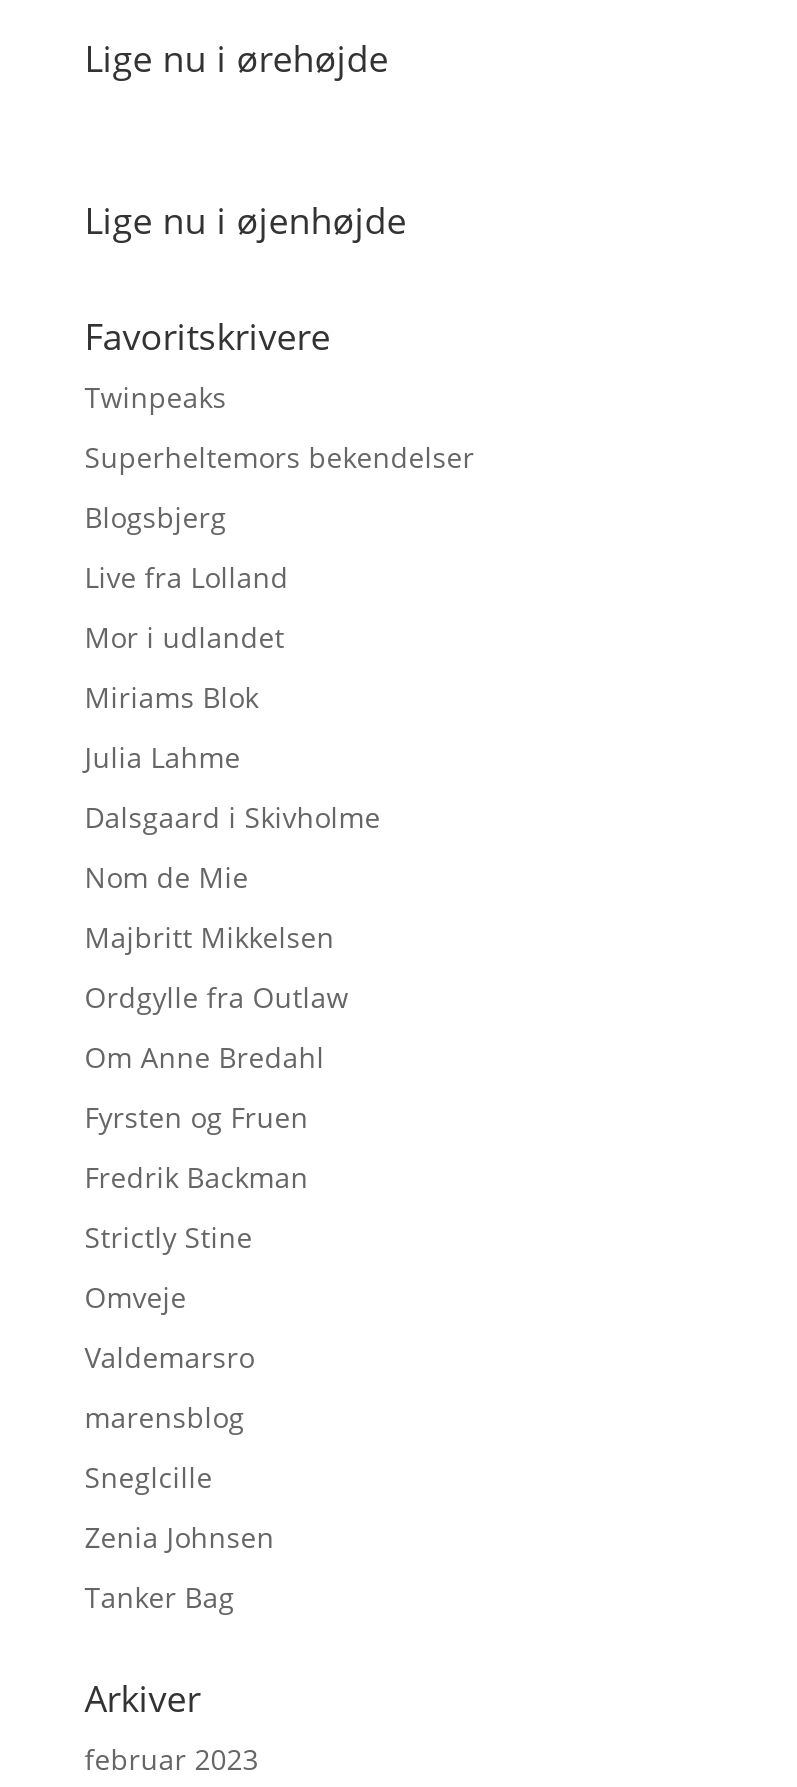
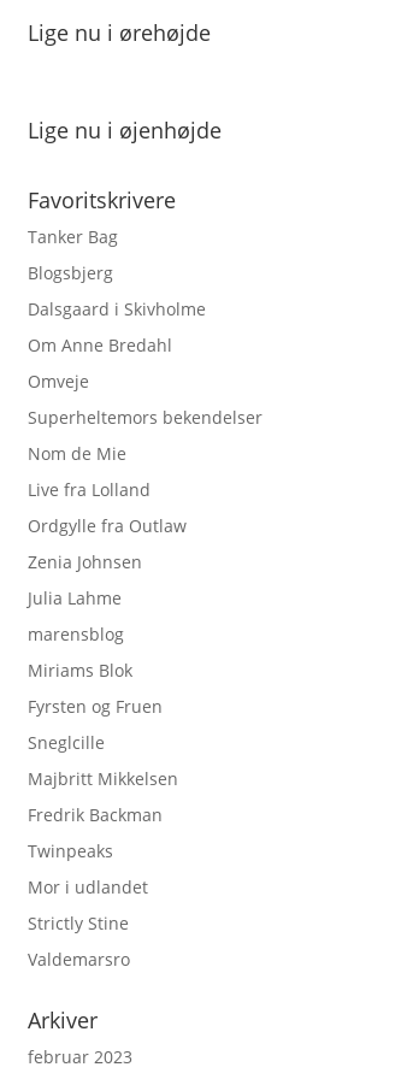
moved down: Blogsbjerg | Dalsgaard i Skivholme | Om Anne Bredahl | ... | Strictly Stine | Valdemarsro

moved up: Tanker Bag
